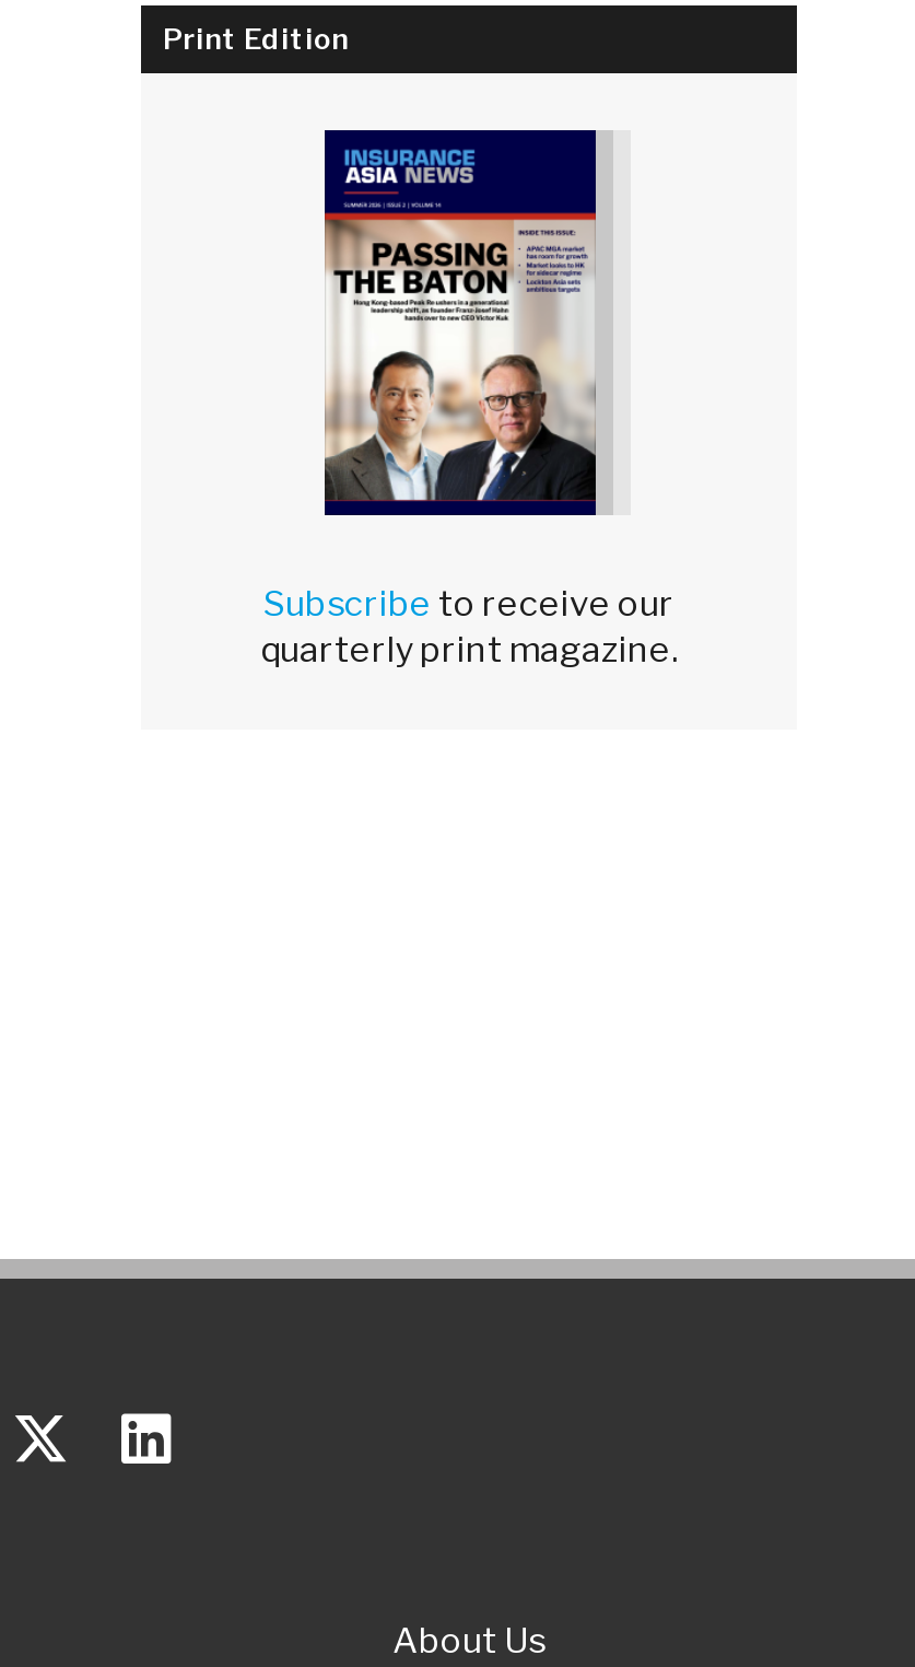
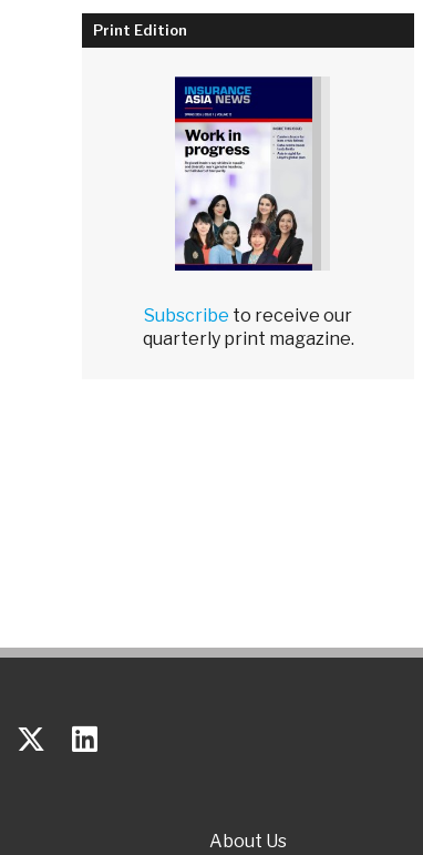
- [image]
+ [image]
